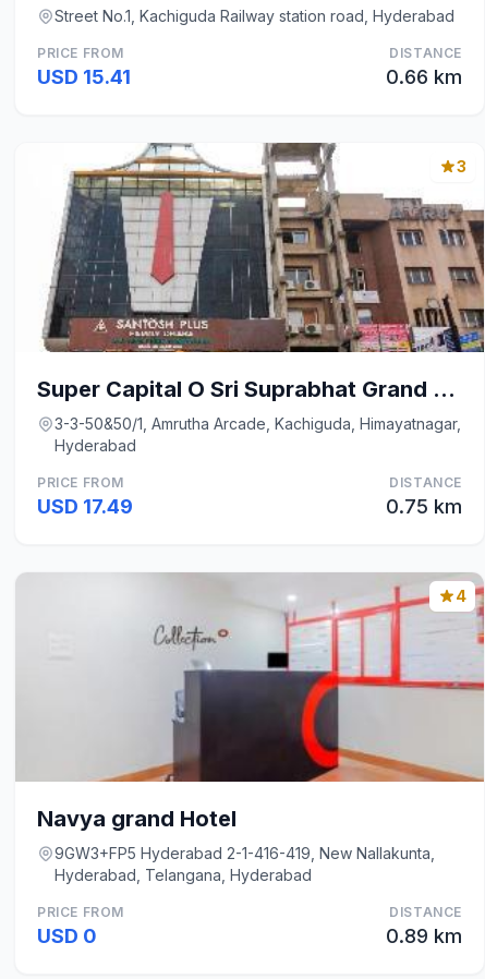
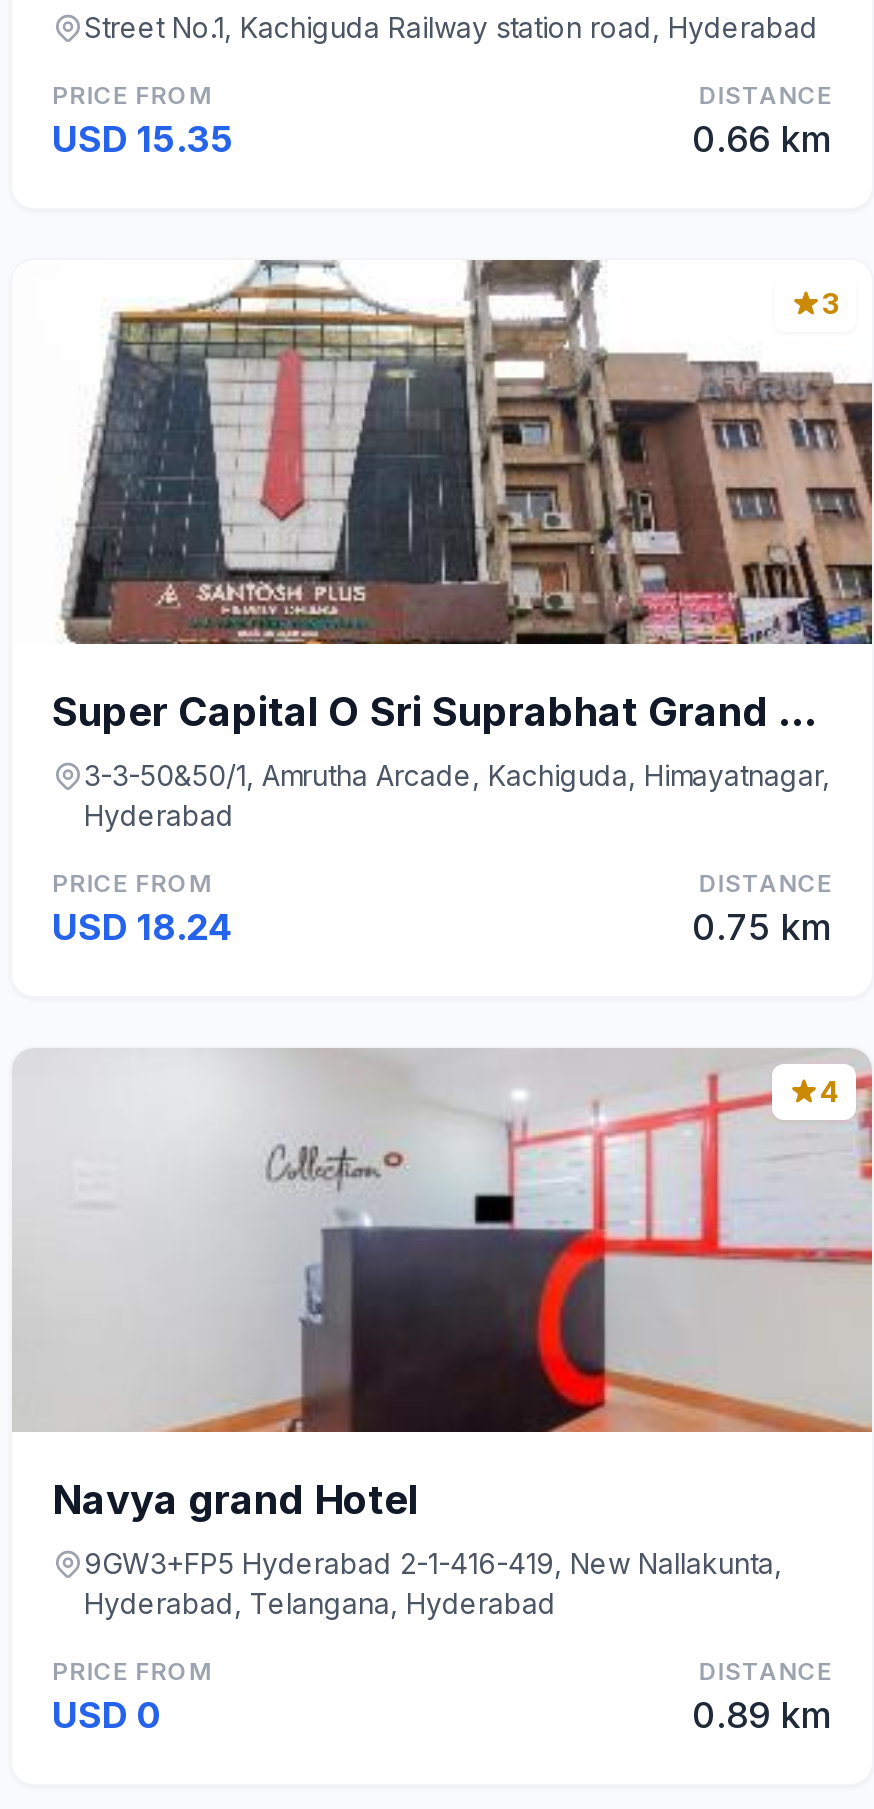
- USD 15.41
+ USD 15.35

- USD 17.49
+ USD 18.24
